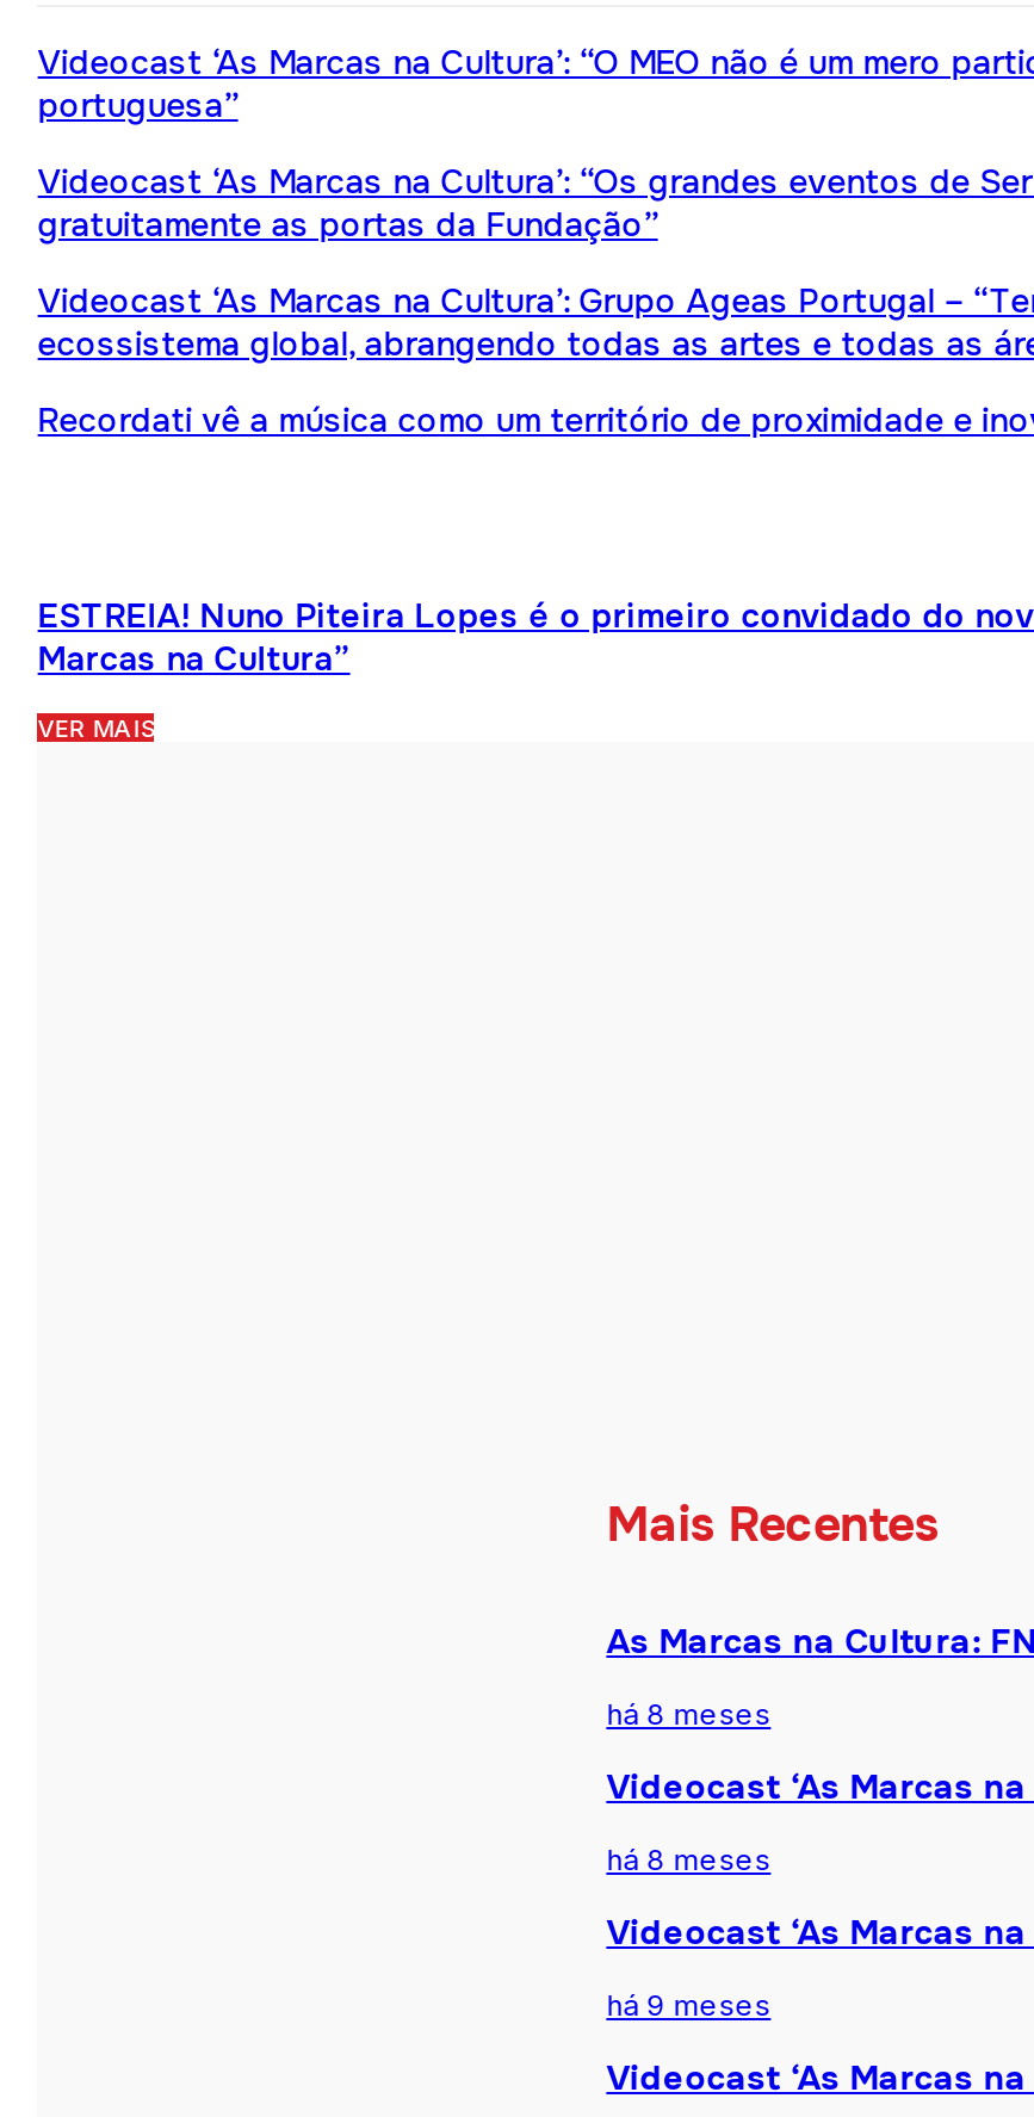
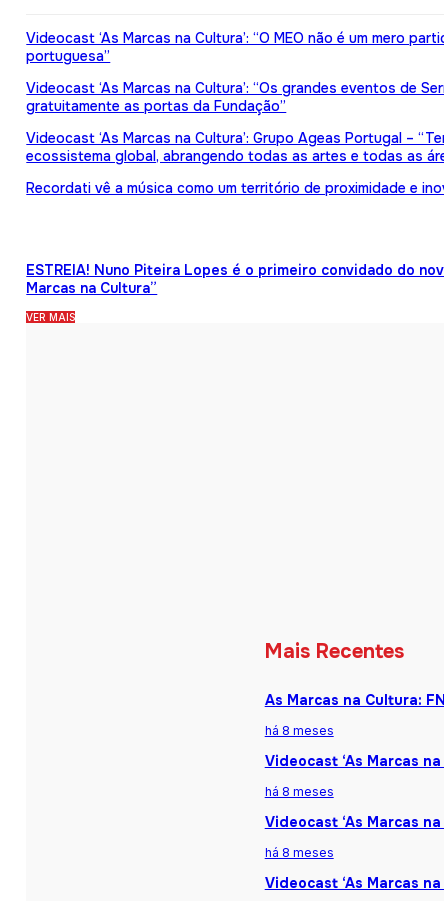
- há 9 meses
+ há 8 meses
